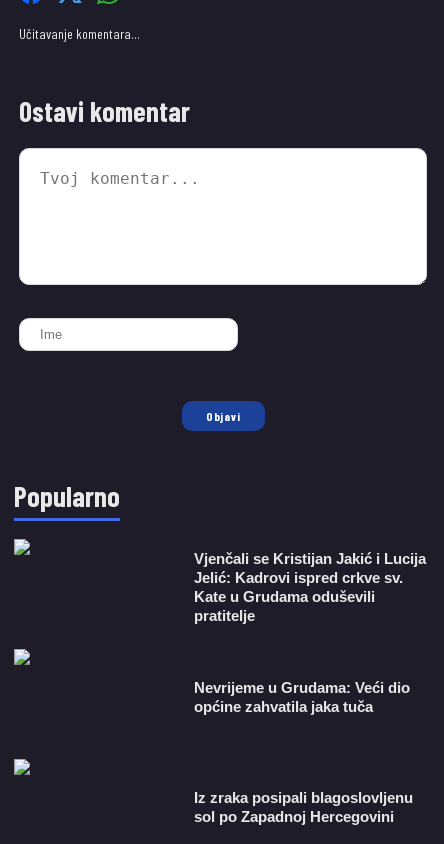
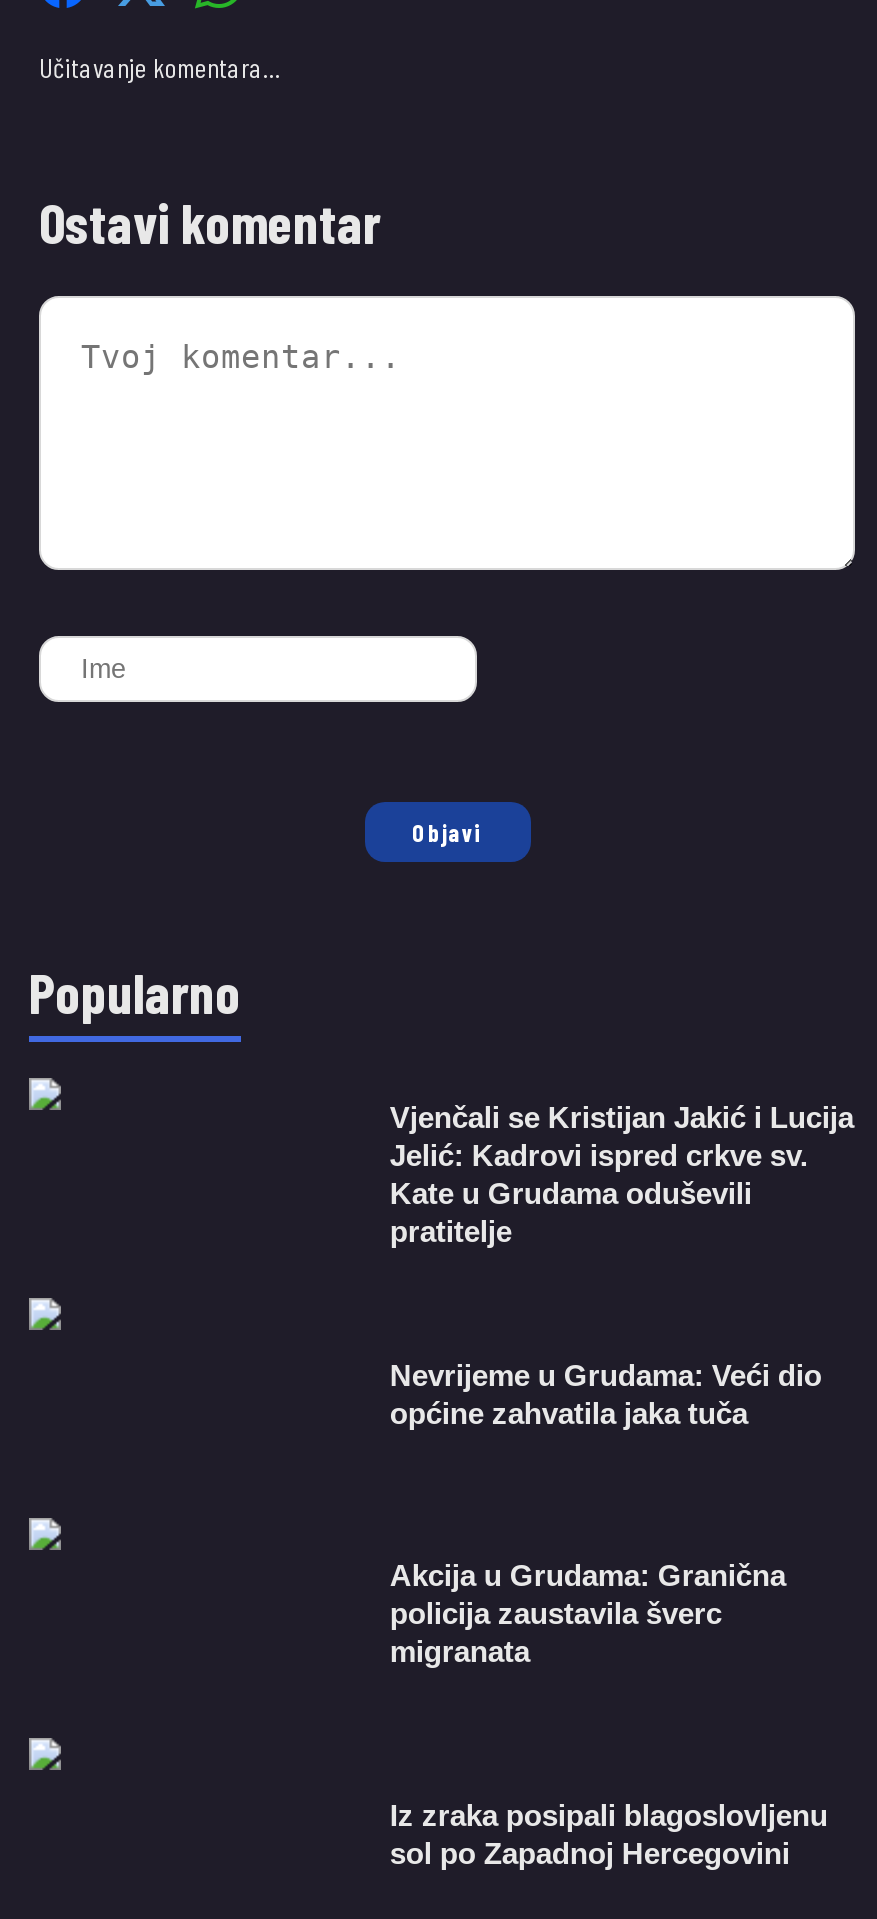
+ Akcija u Grudama: Granična
+ policija zaustavila šverc
+ migranata
